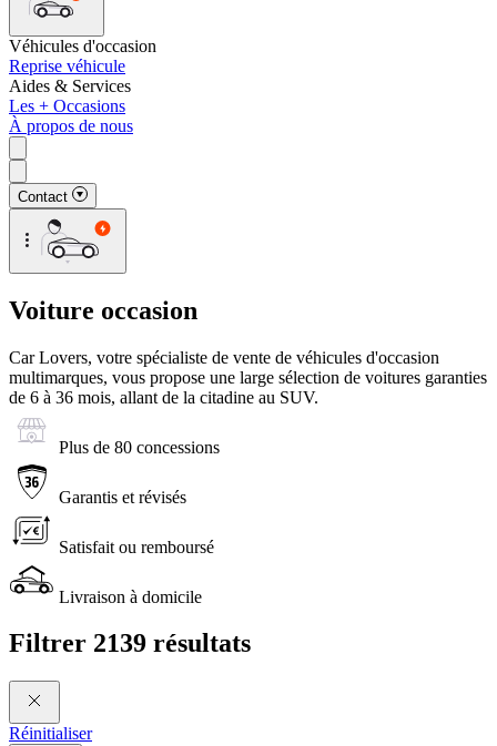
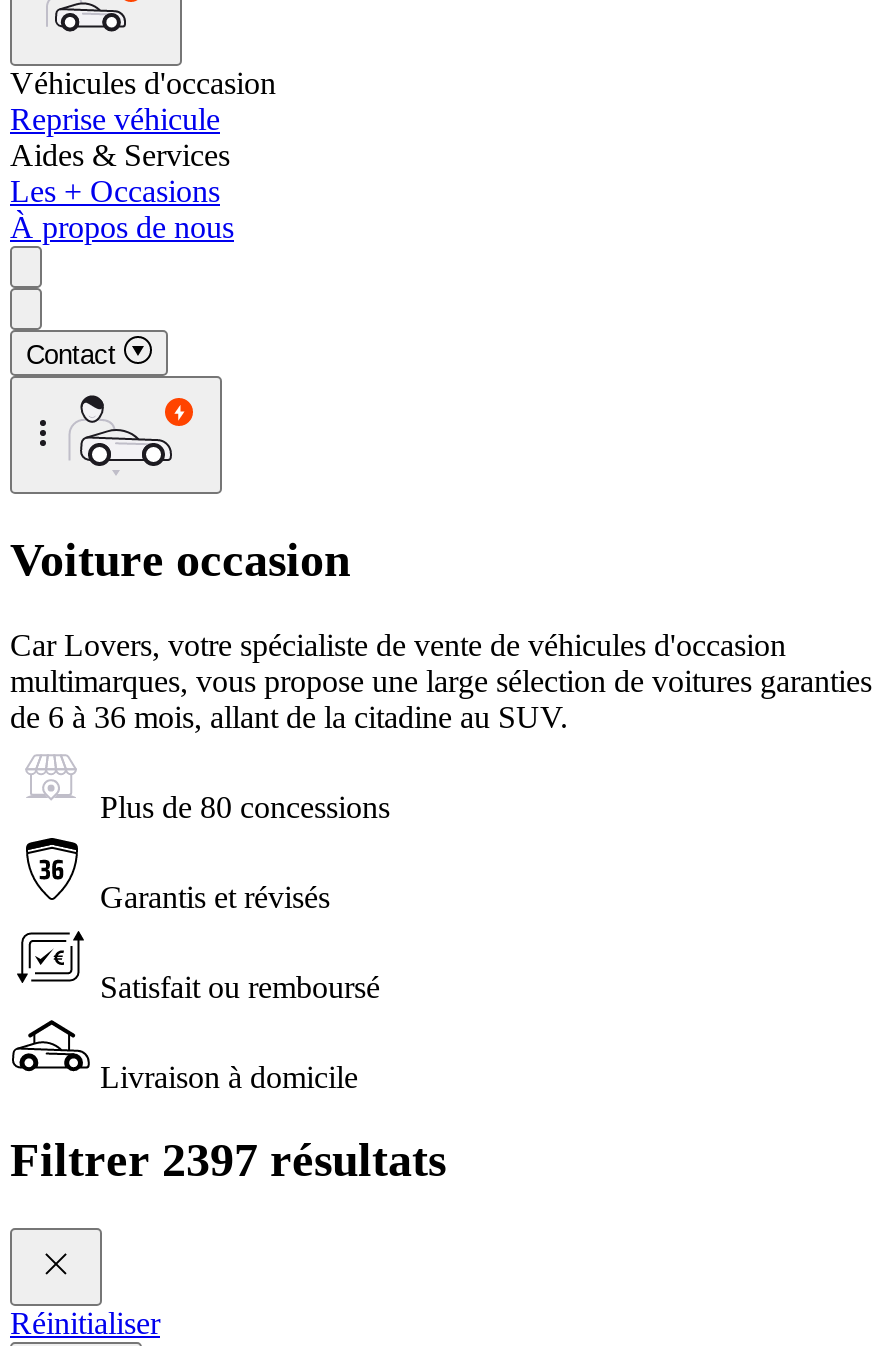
- Filtrer 2139 résultats
+ Filtrer 2397 résultats
